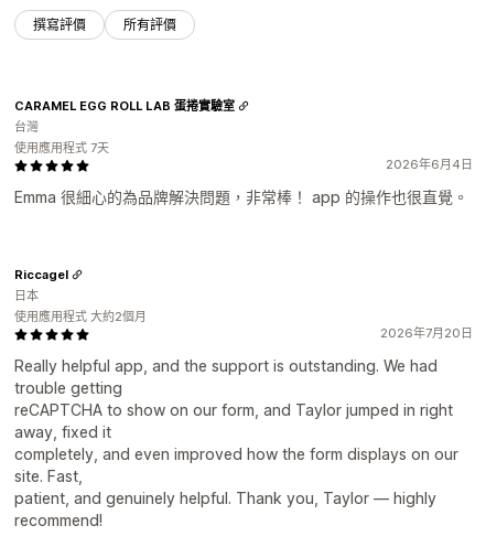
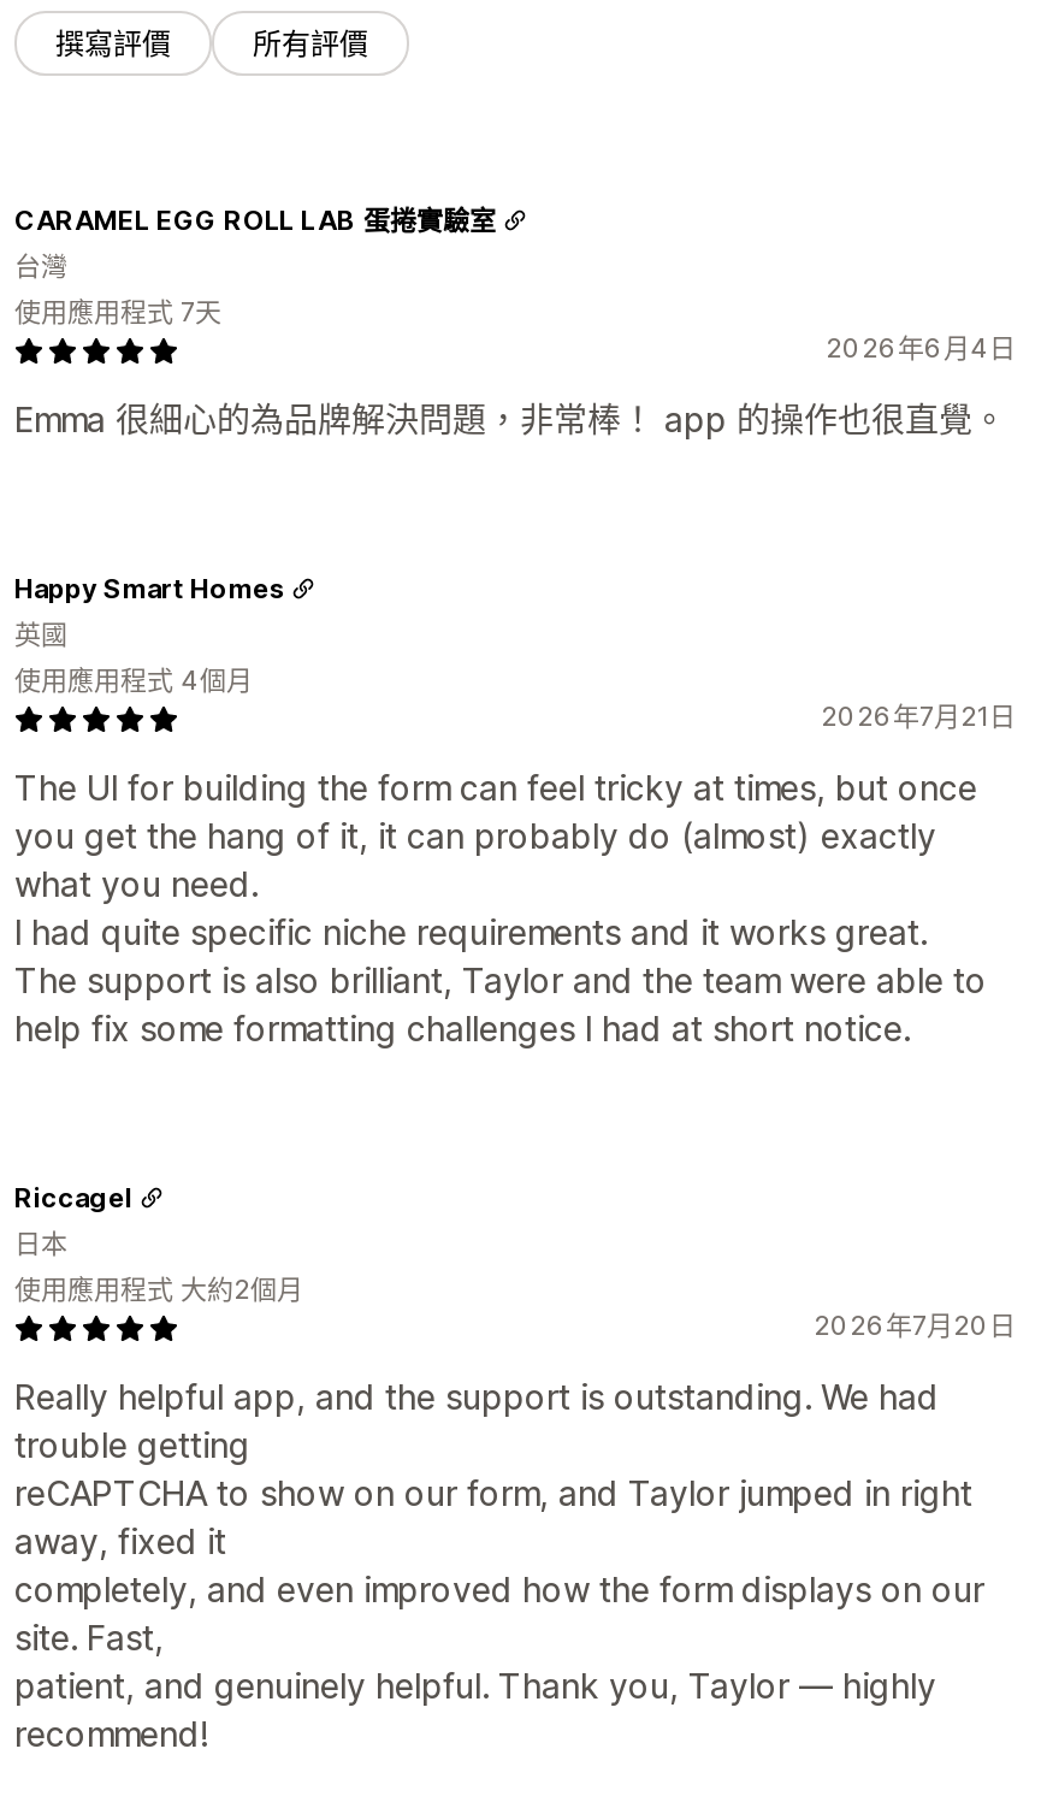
+ 2026年7月21日
+ The UI for building the form can feel tricky at times, but once
+ you get the hang of it, it can probably do (almost) exactly
+ what you need.
+ I had quite specific niche requirements and it works great.
+ The support is also brilliant, Taylor and the team were able to
+ help fix some formatting challenges I had at short notice.

+ Happy Smart Homes
+ 英國
+ 使用應用程式 4個月
